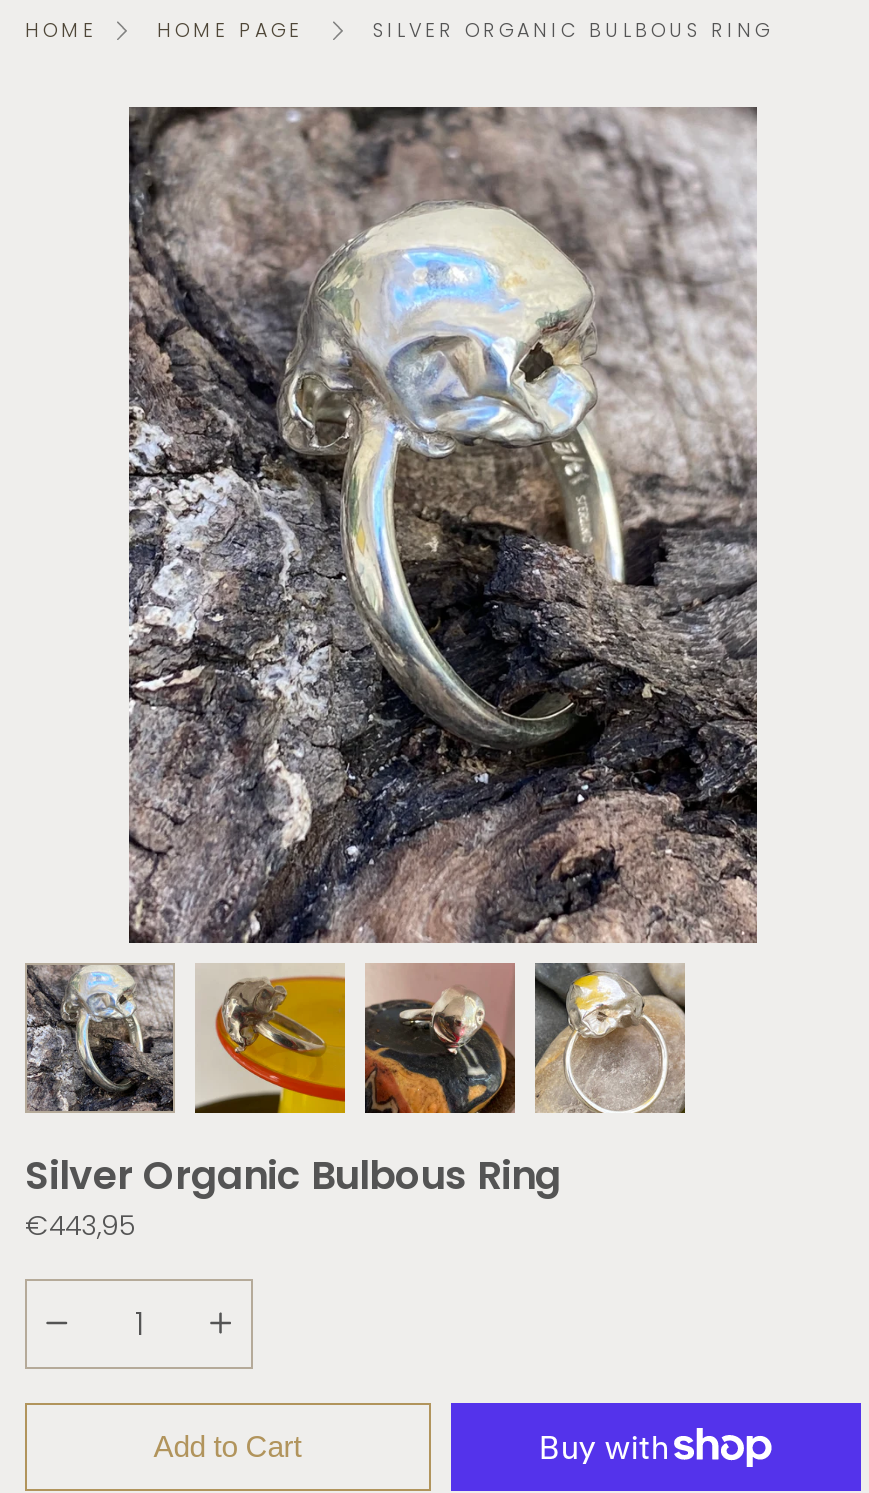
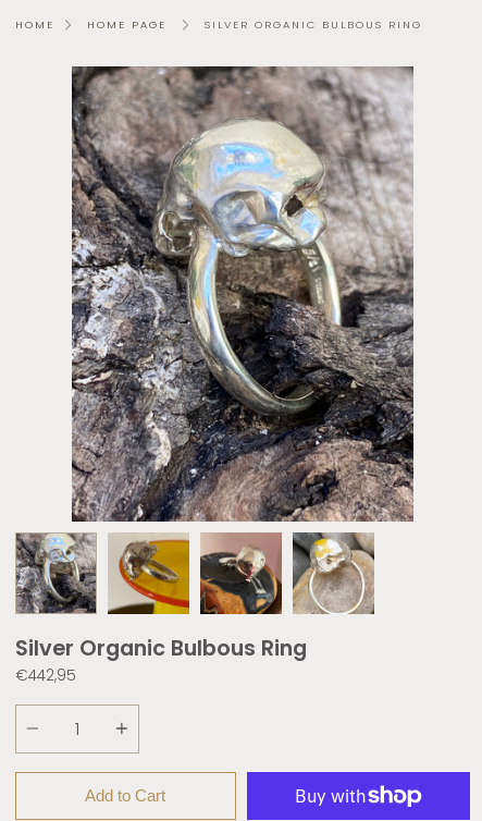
- €443,95
+ €442,95
